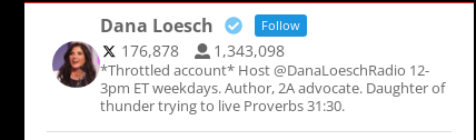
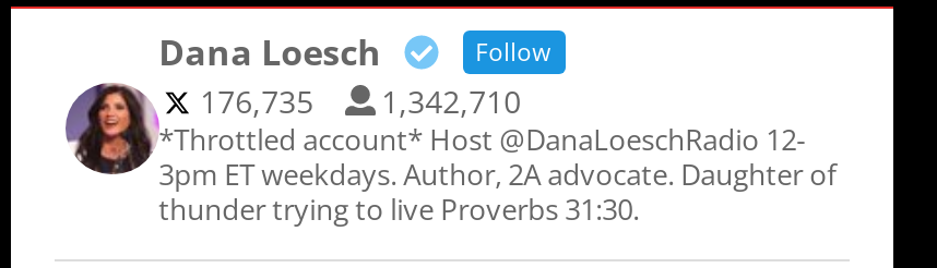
- 176,878
+ 176,735

- 1,343,098
+ 1,342,710
